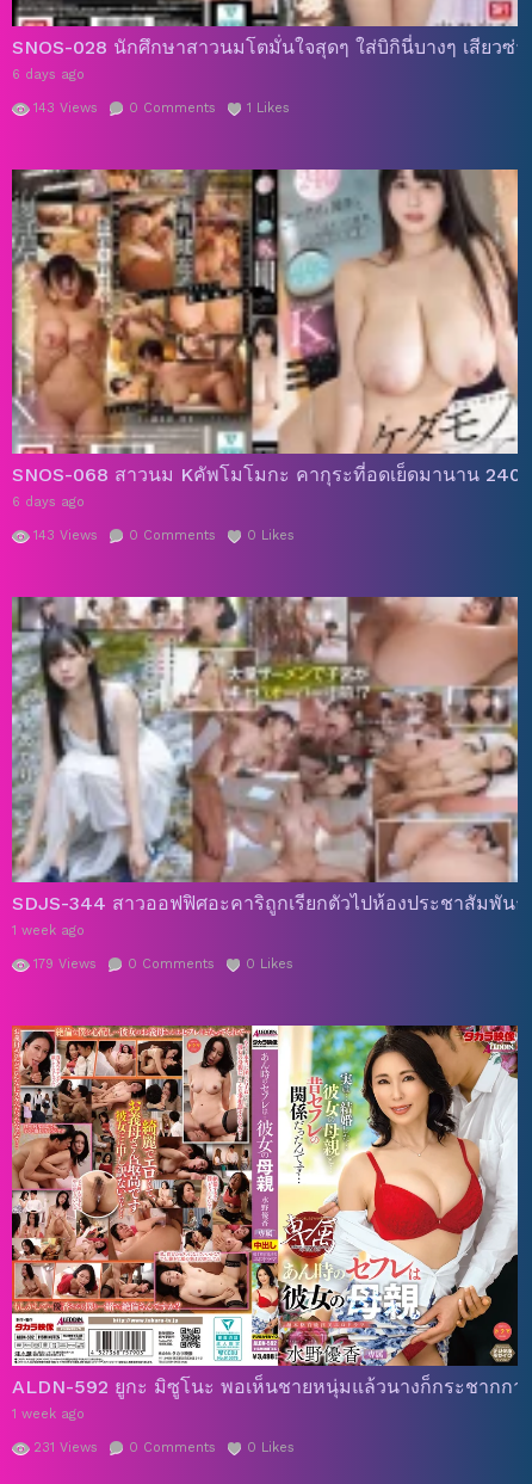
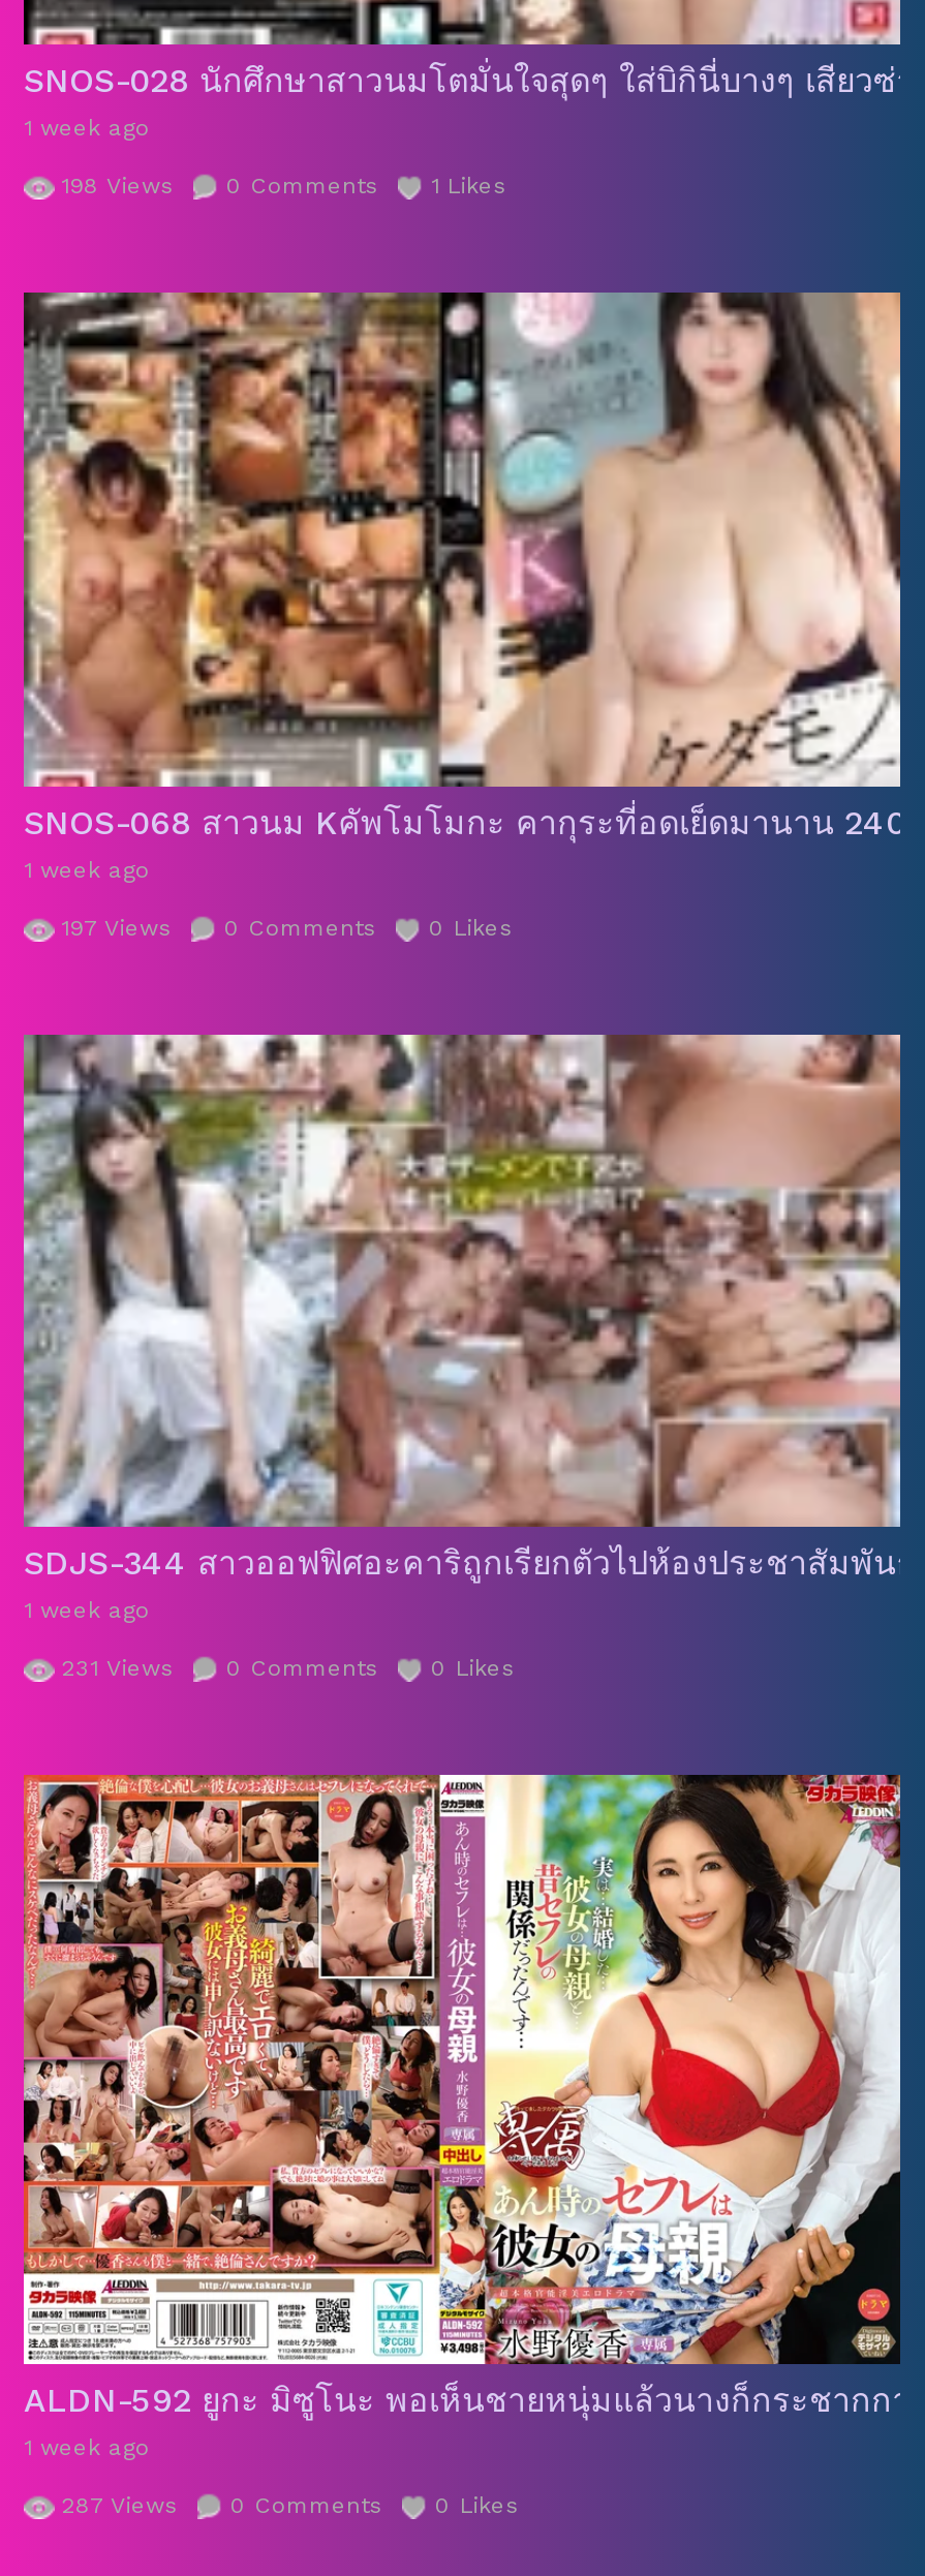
- 6 days ago
+ 1 week ago

- 143 Views
+ 198 Views

- 6 days ago
+ 1 week ago

- 143 Views 0 Comments 0 Likes
+ 197 Views 0 Comments 0 Likes

- 179 Views
+ 231 Views

- 231 Views
+ 287 Views
